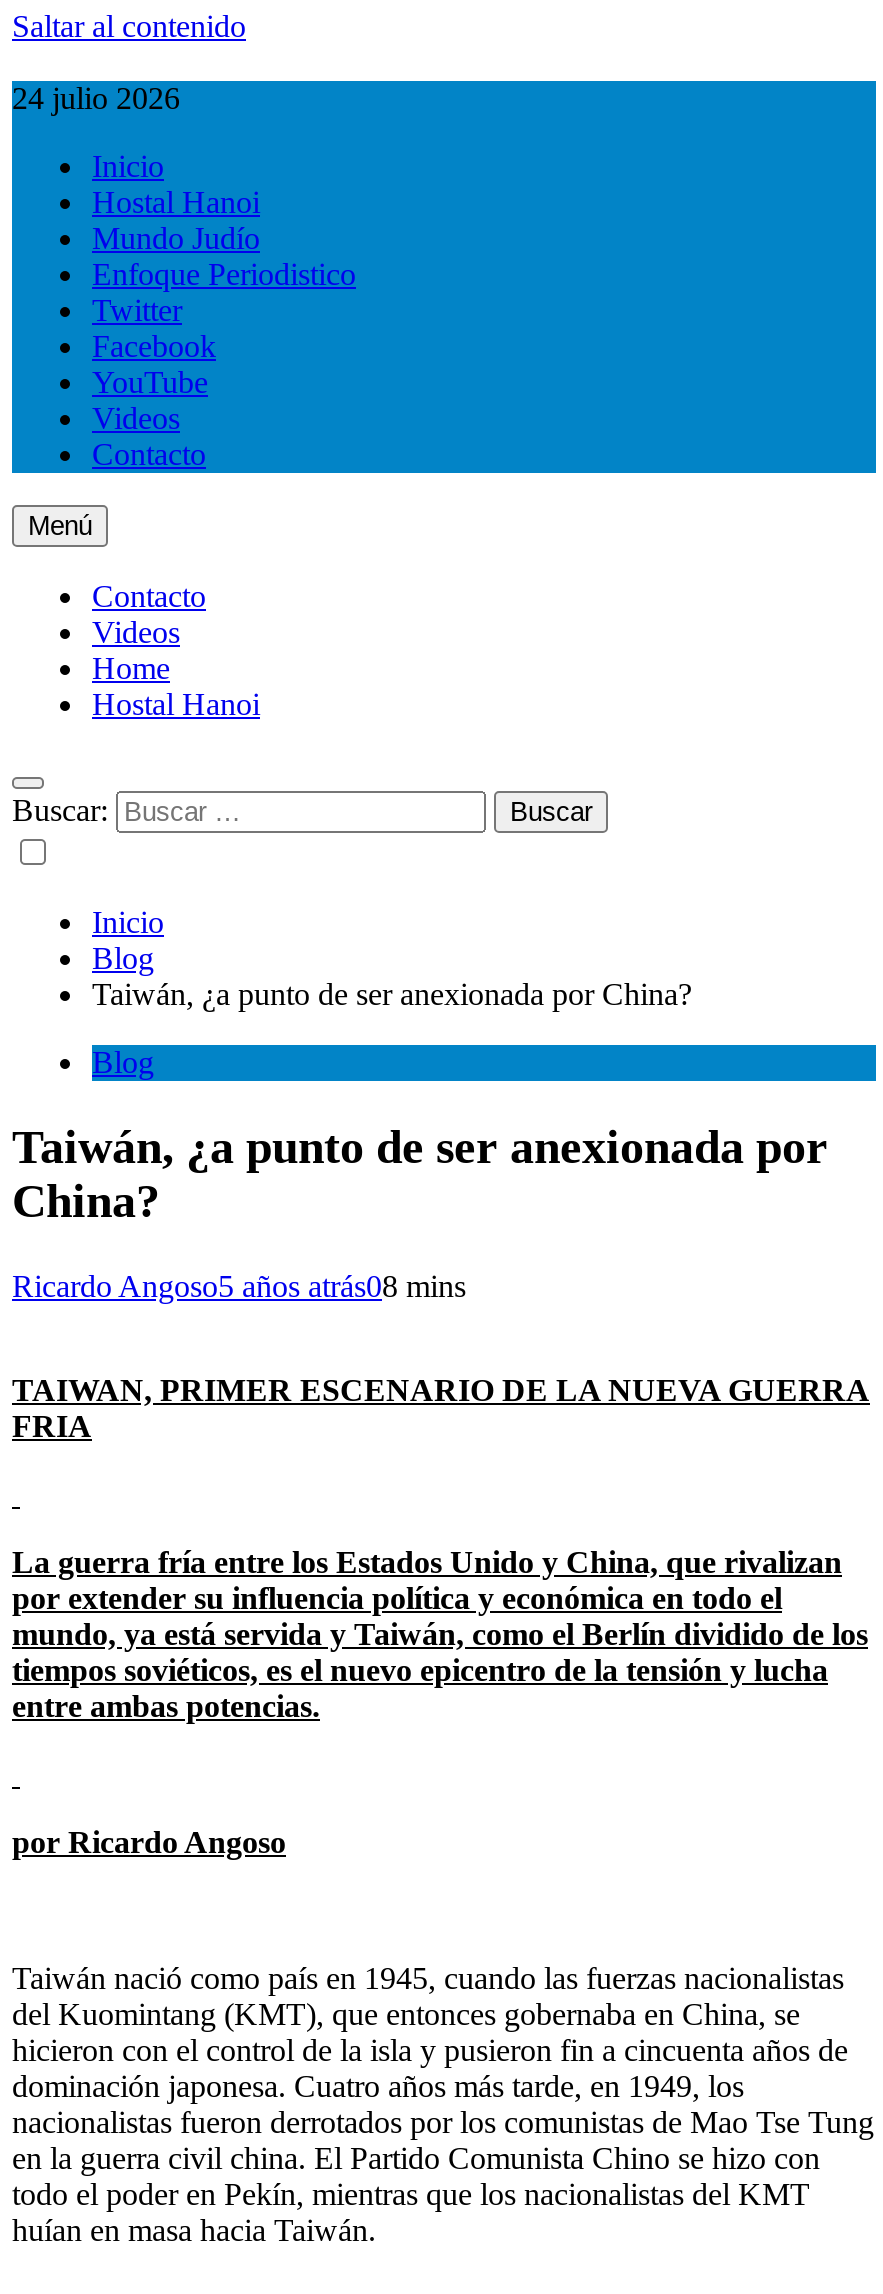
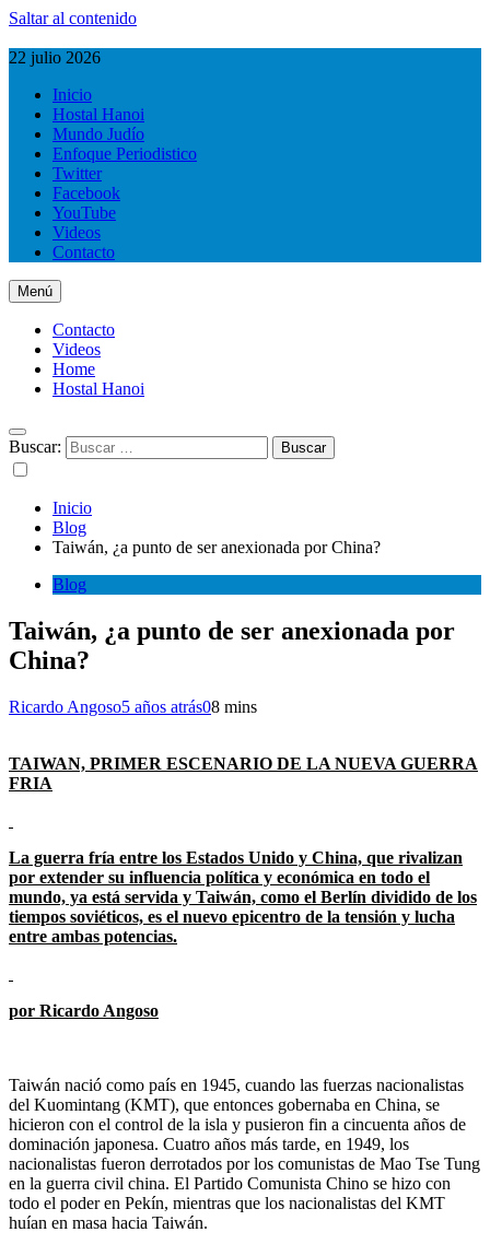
- 24 julio 2026
+ 22 julio 2026
